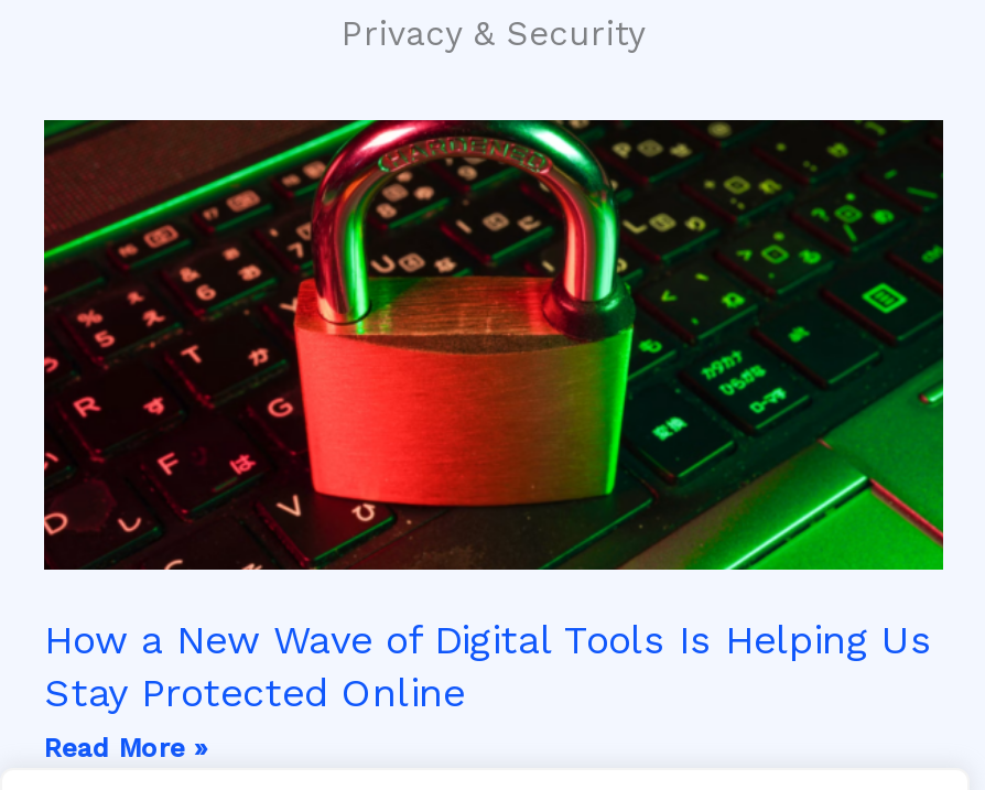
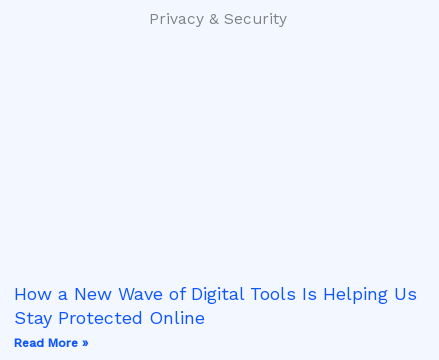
- [image]
